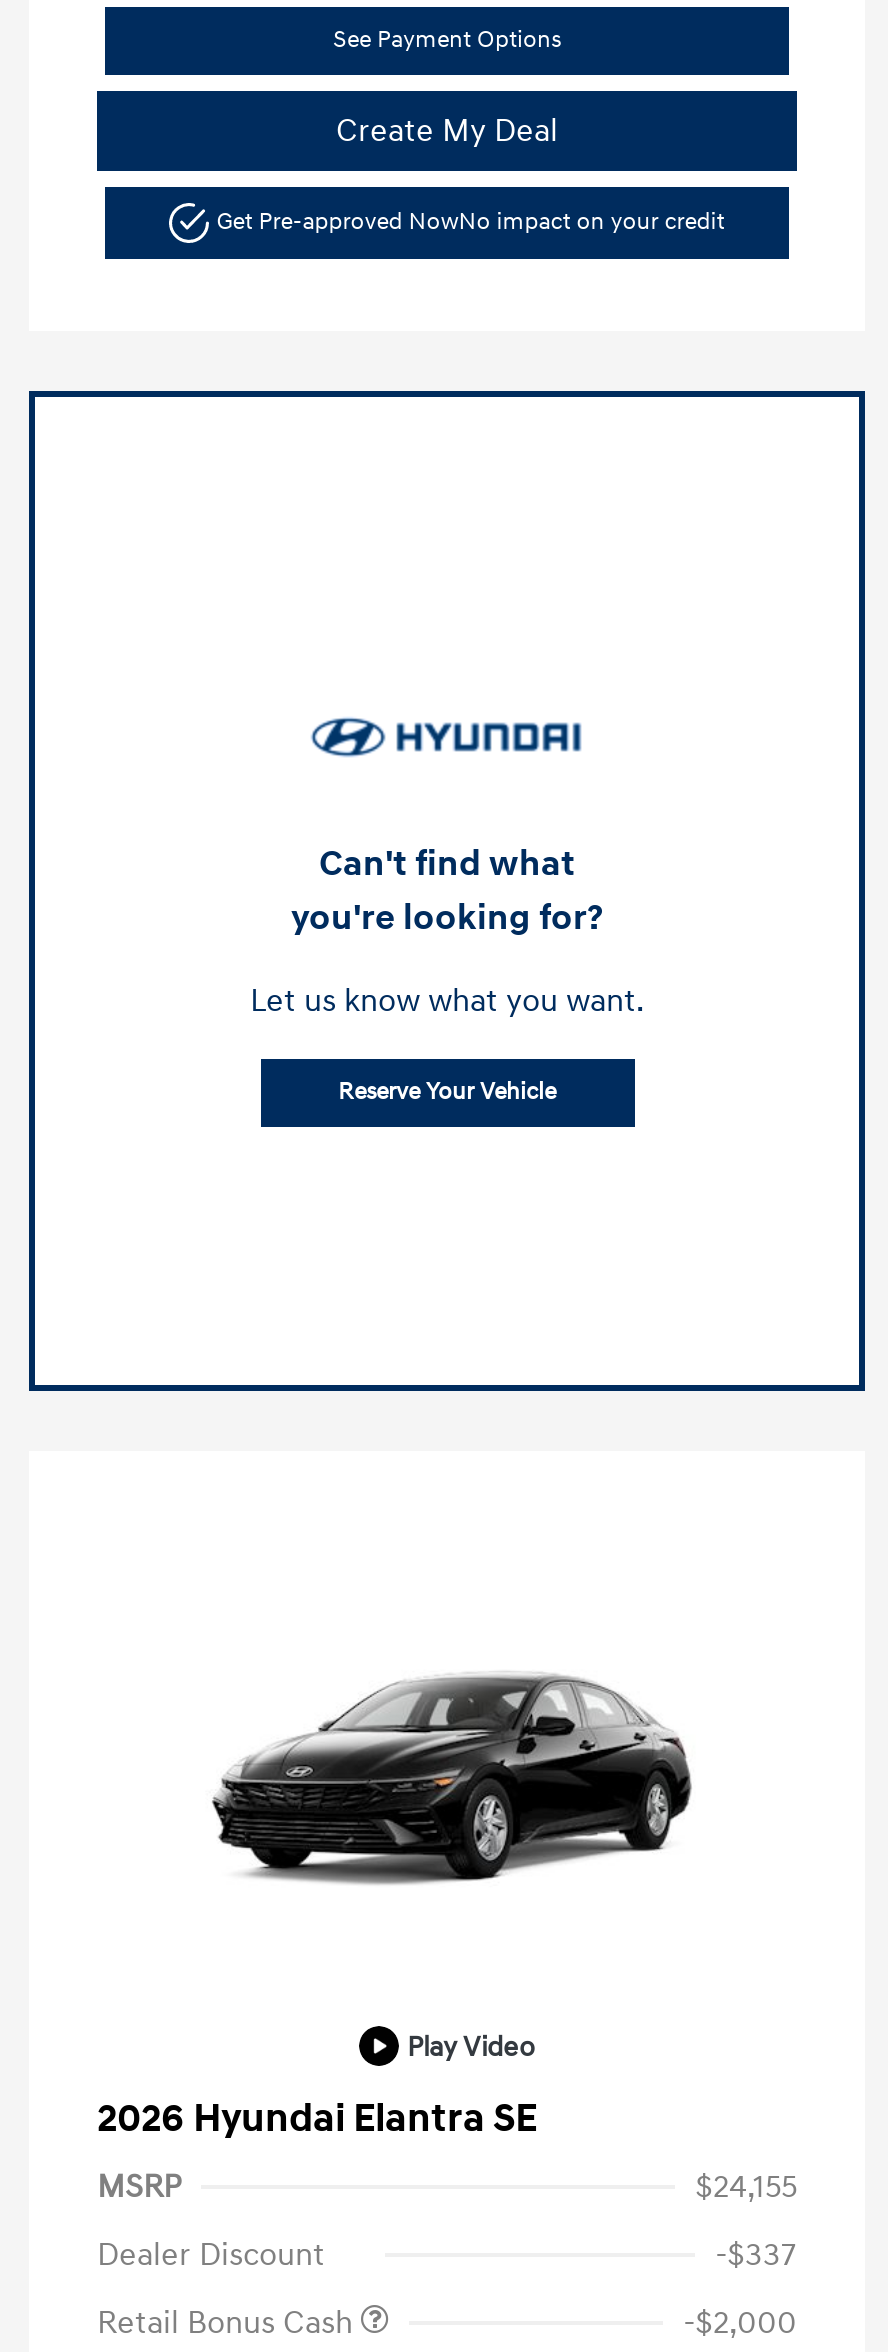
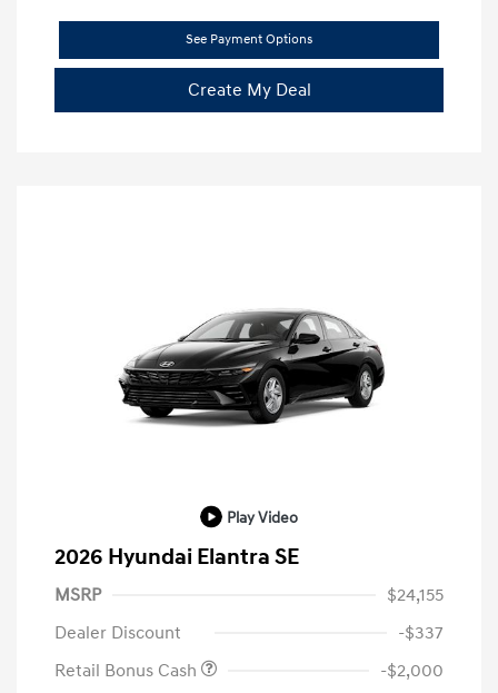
- Get Pre-approved NowNo impact on your credit

- [image]
- Can't find what
- you're looking for?
- Let us know what you want.
- Reserve Your Vehicle
